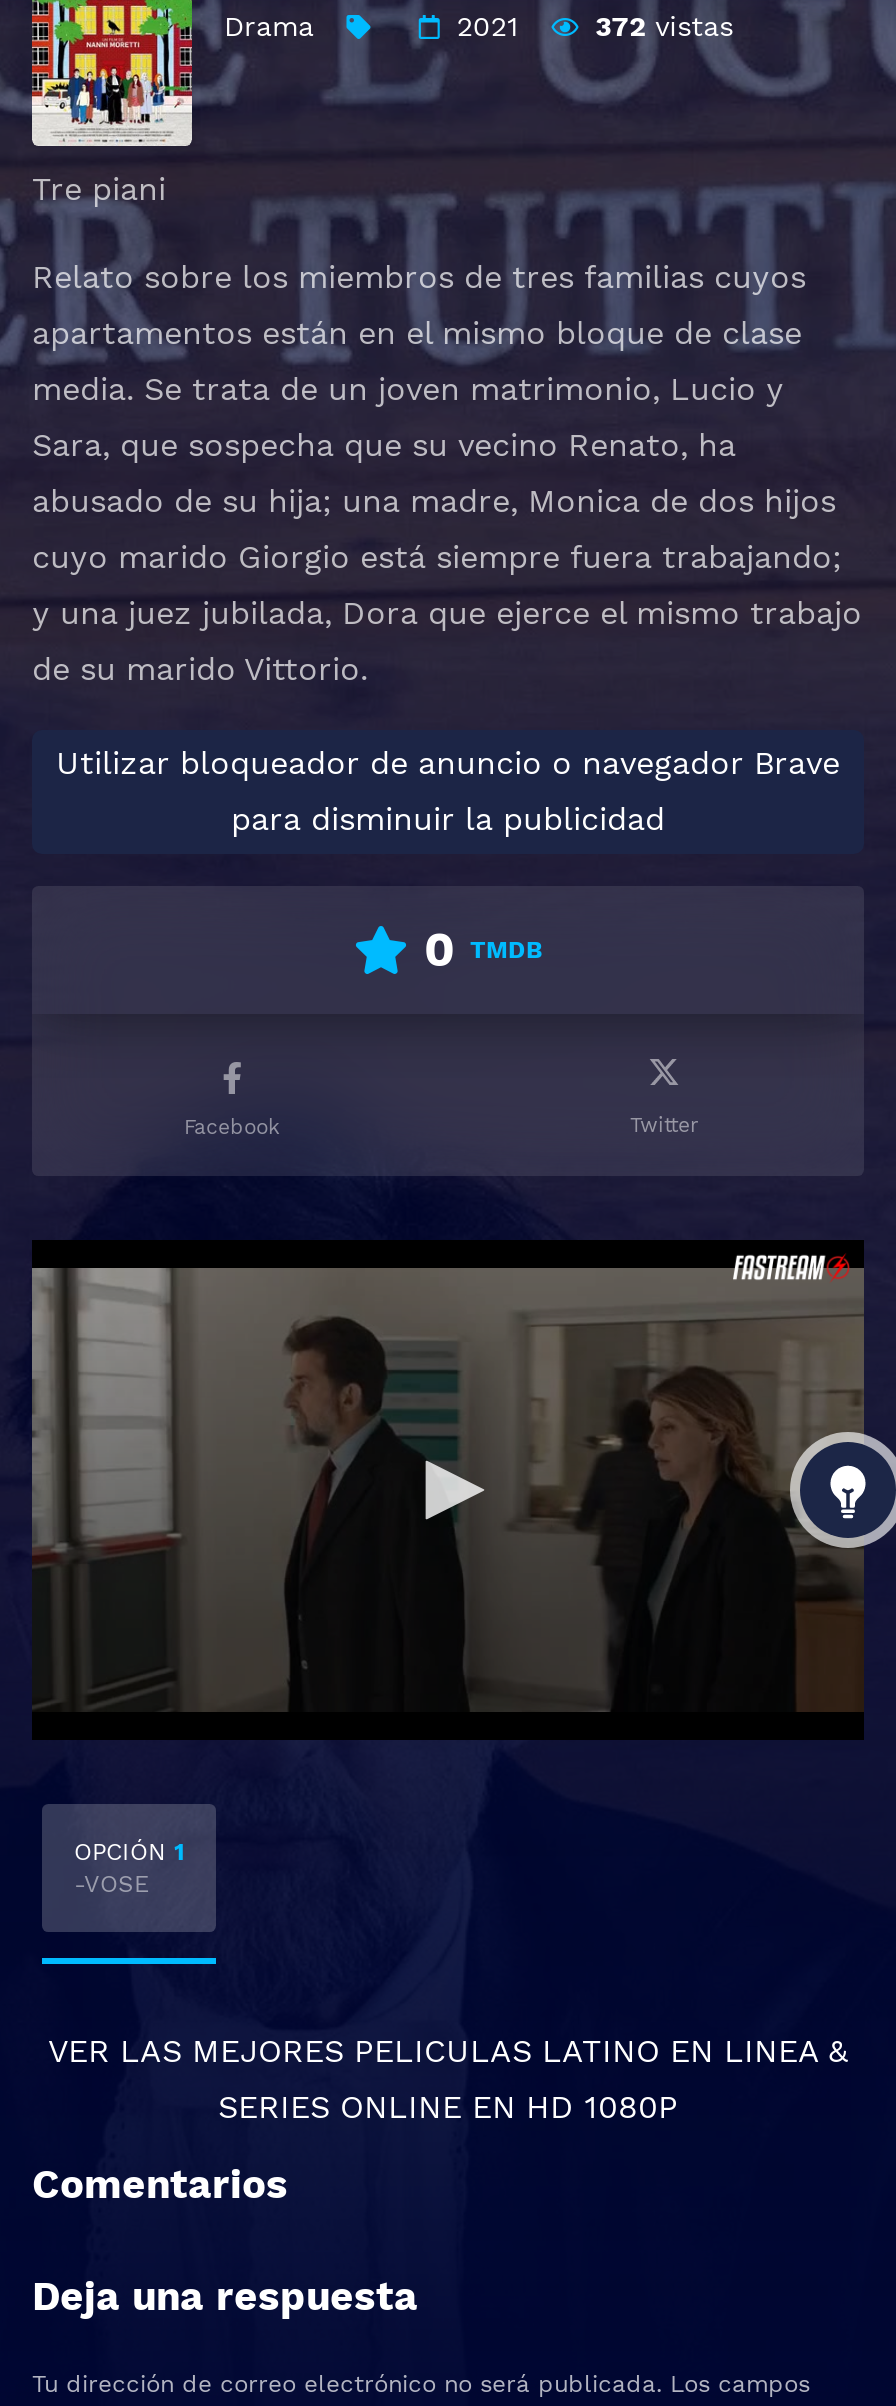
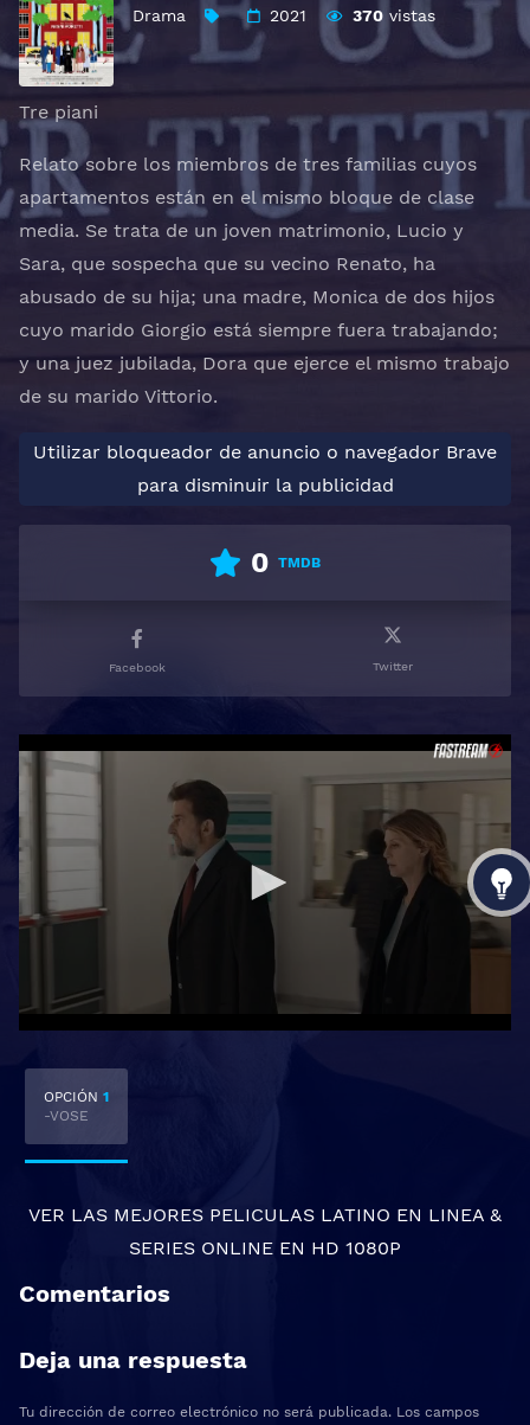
- 372 vistas
+ 370 vistas
